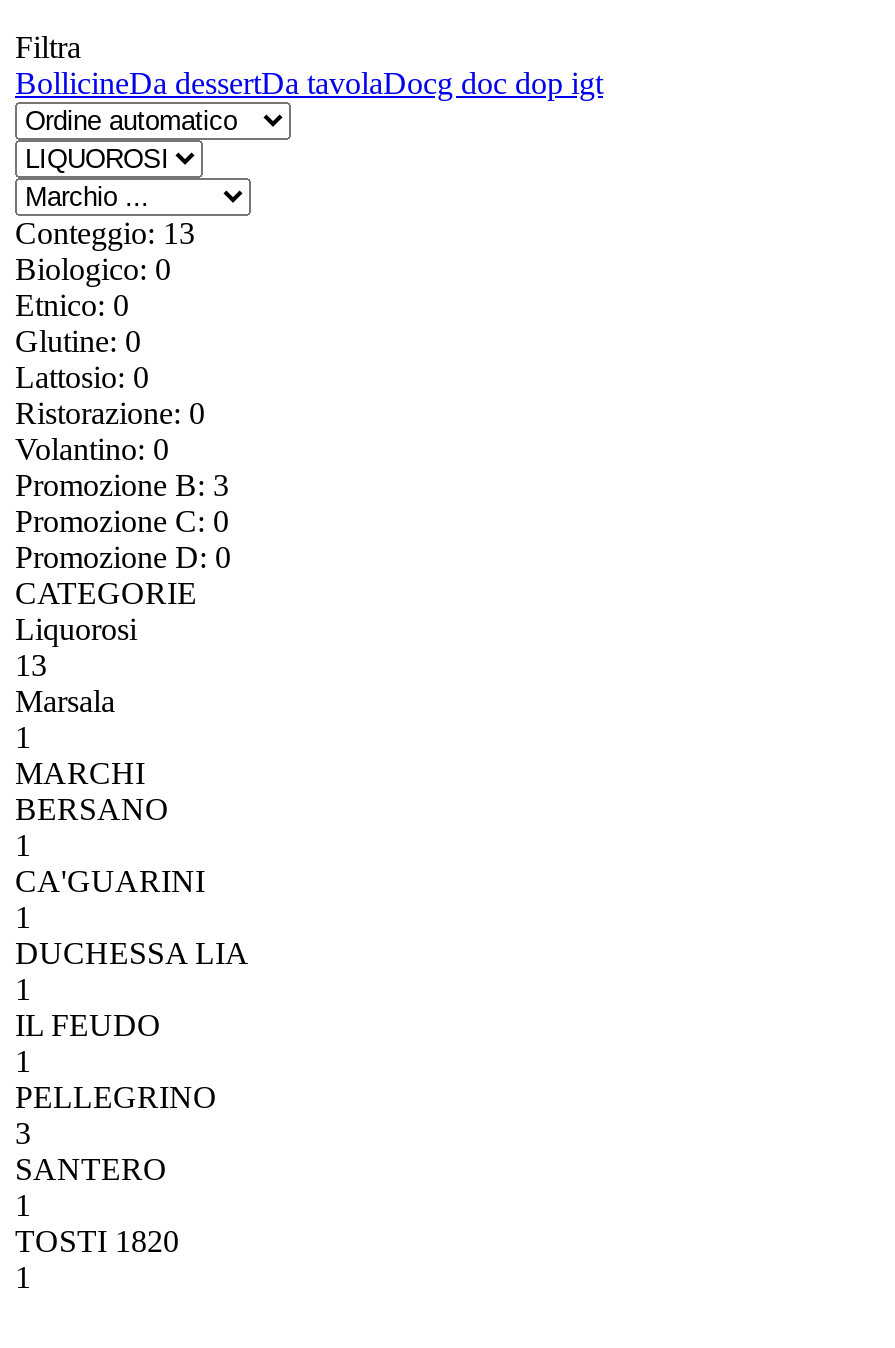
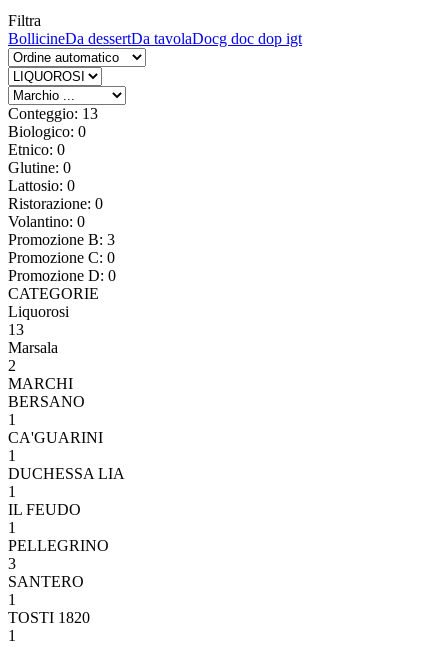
- 1
+ 2
